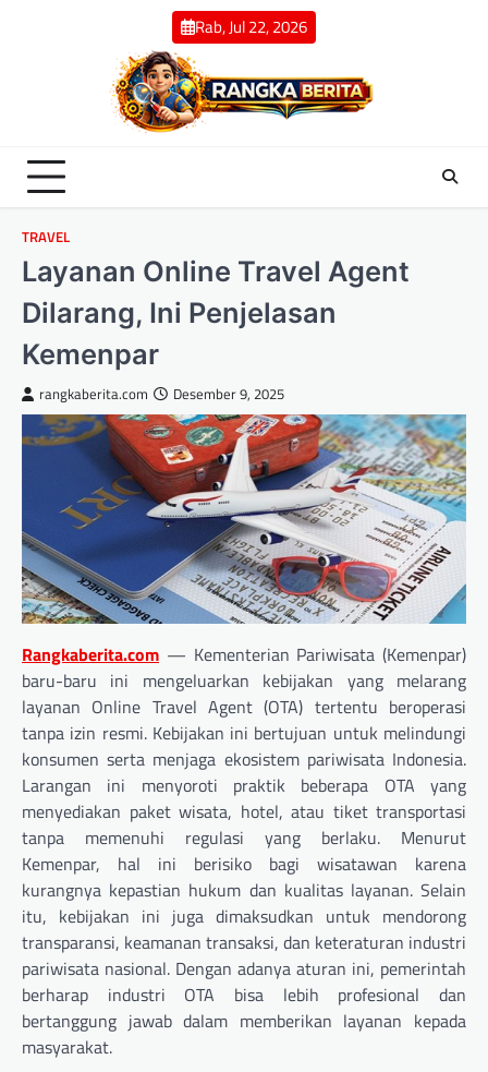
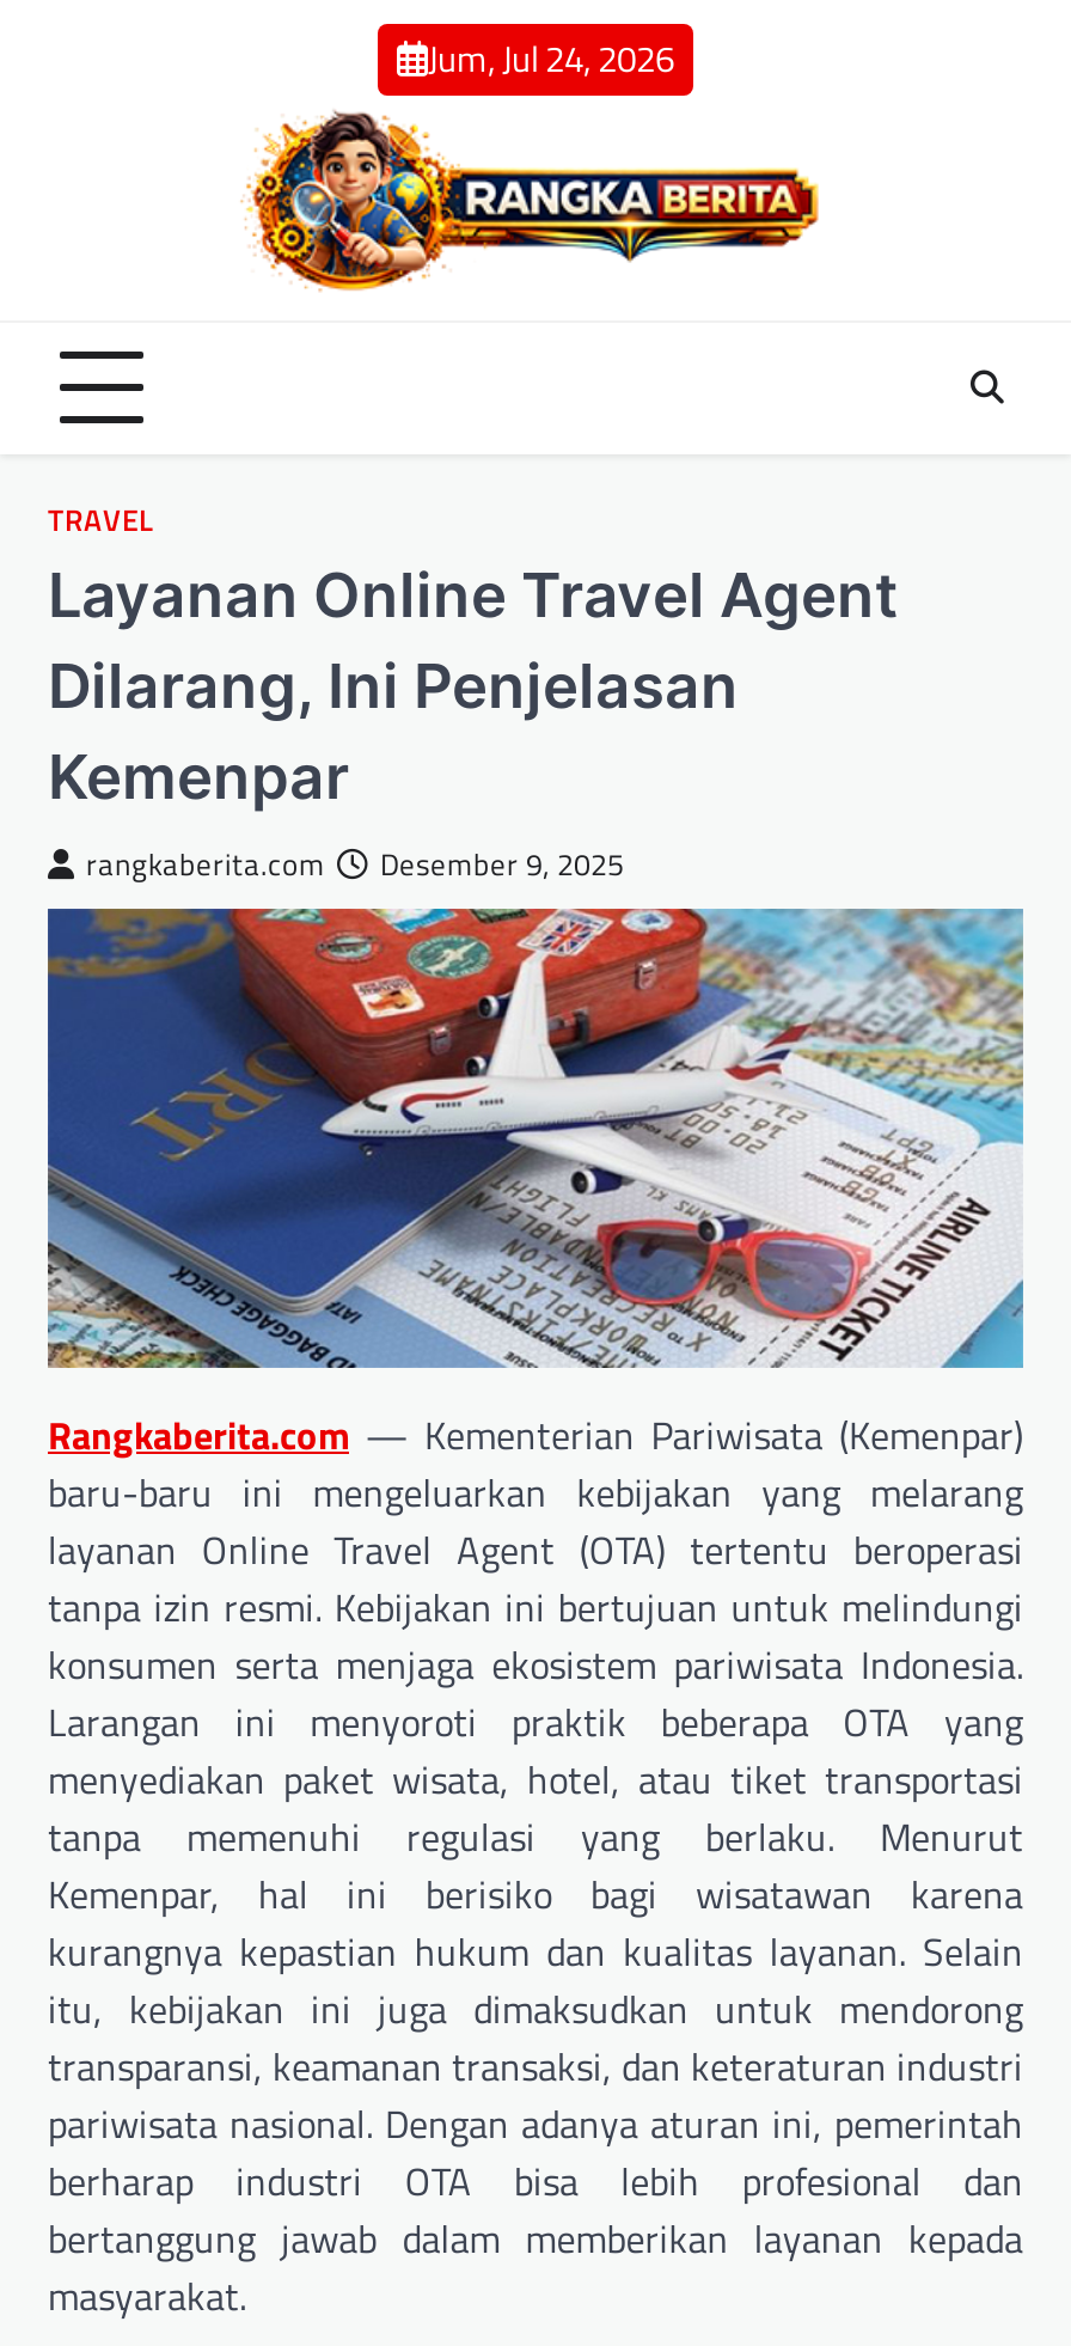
- Rab, Jul 22, 2026
+ Jum, Jul 24, 2026
